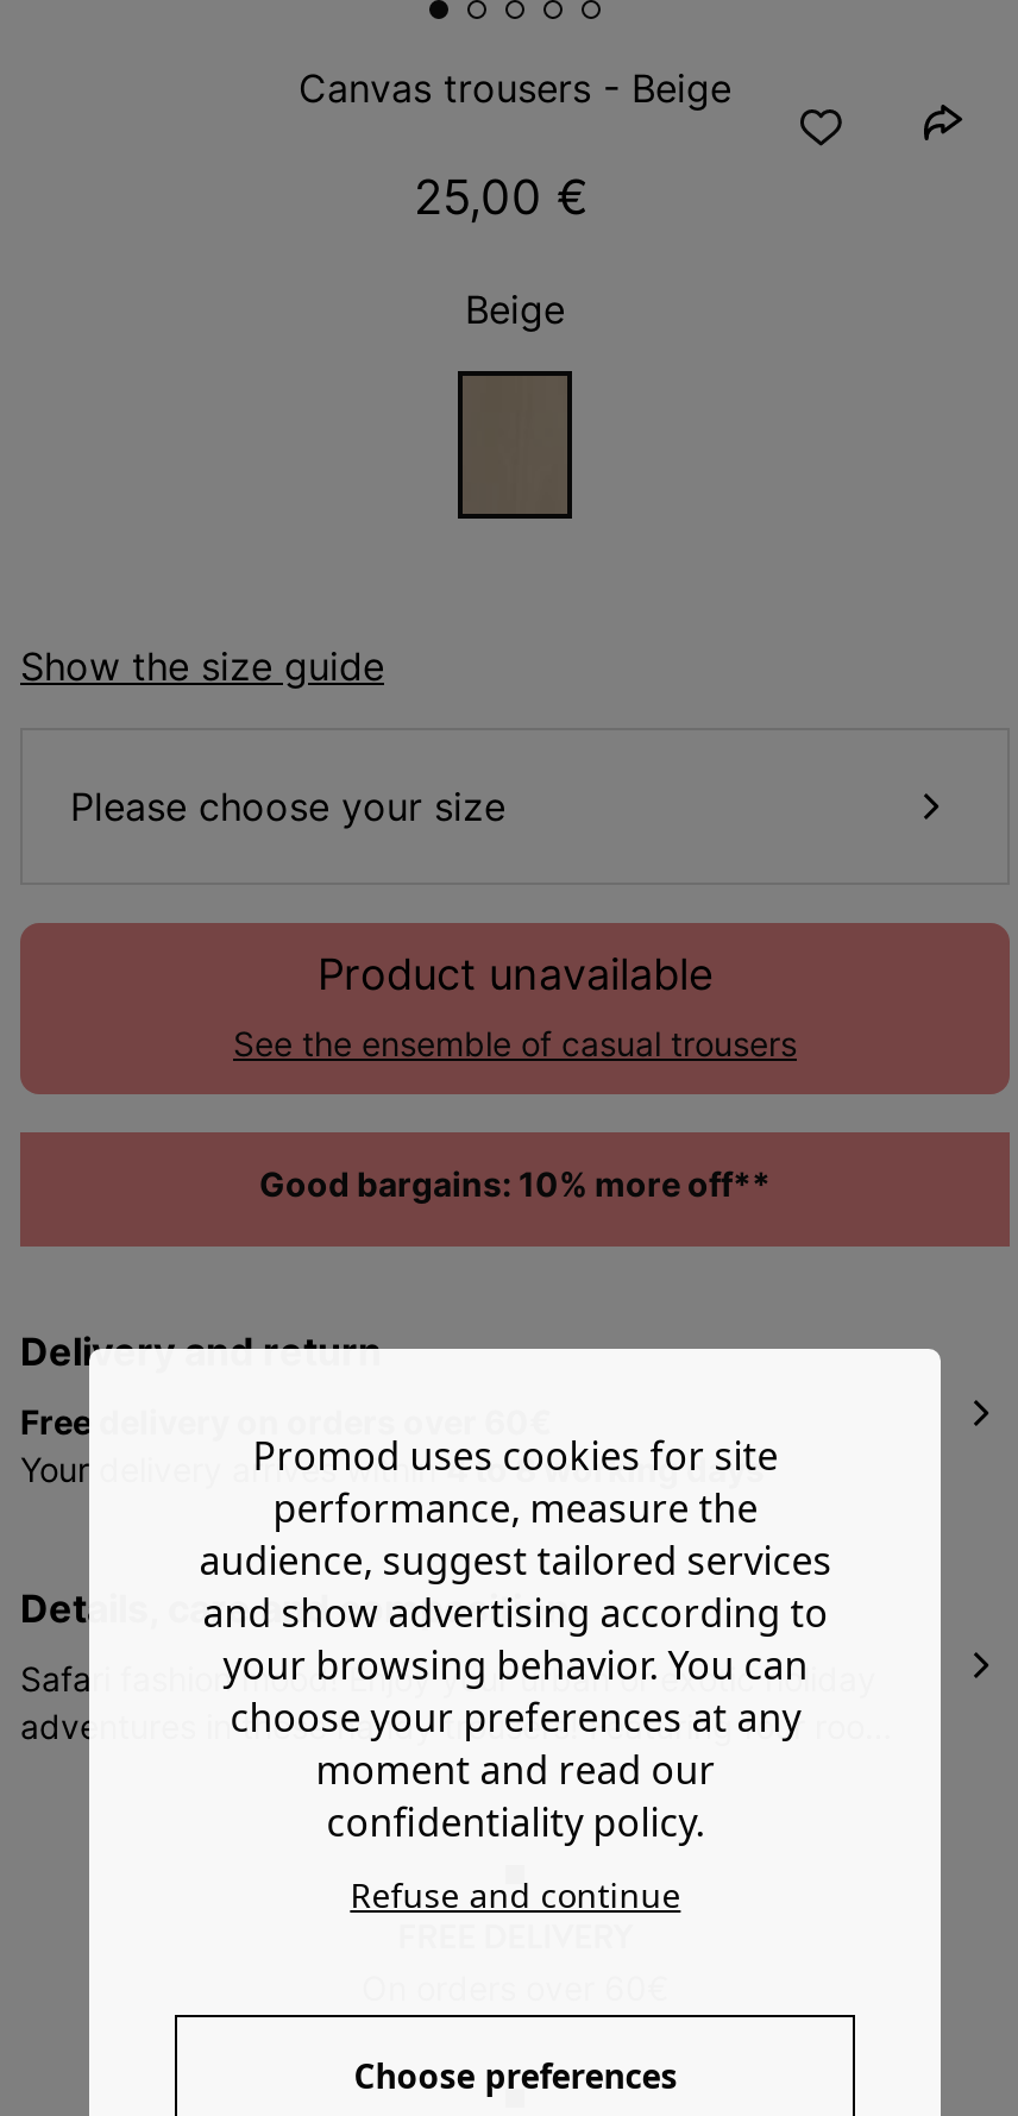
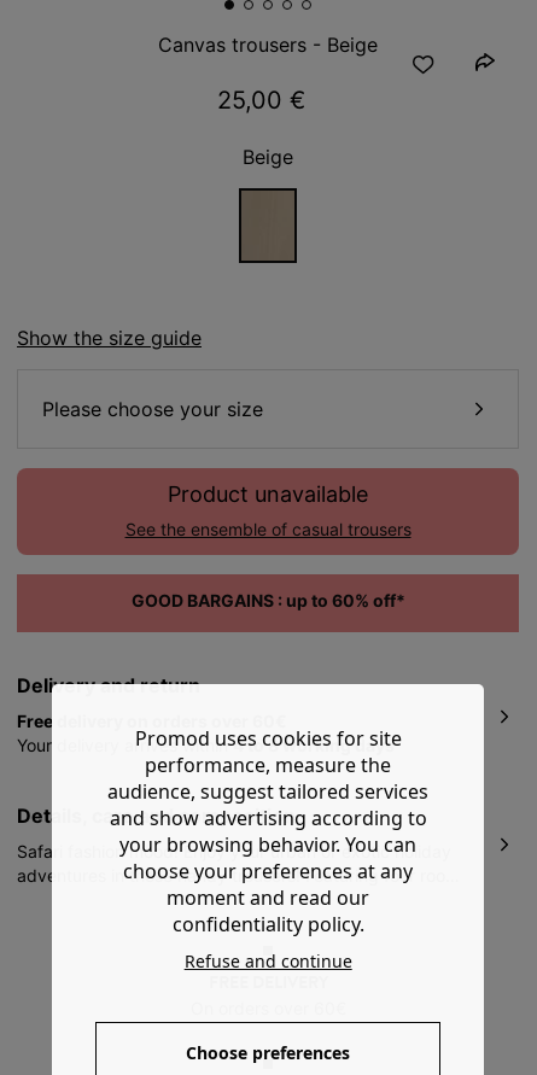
- Good bargains: 10% more off**
+ GOOD BARGAINS : up to 60% off*
